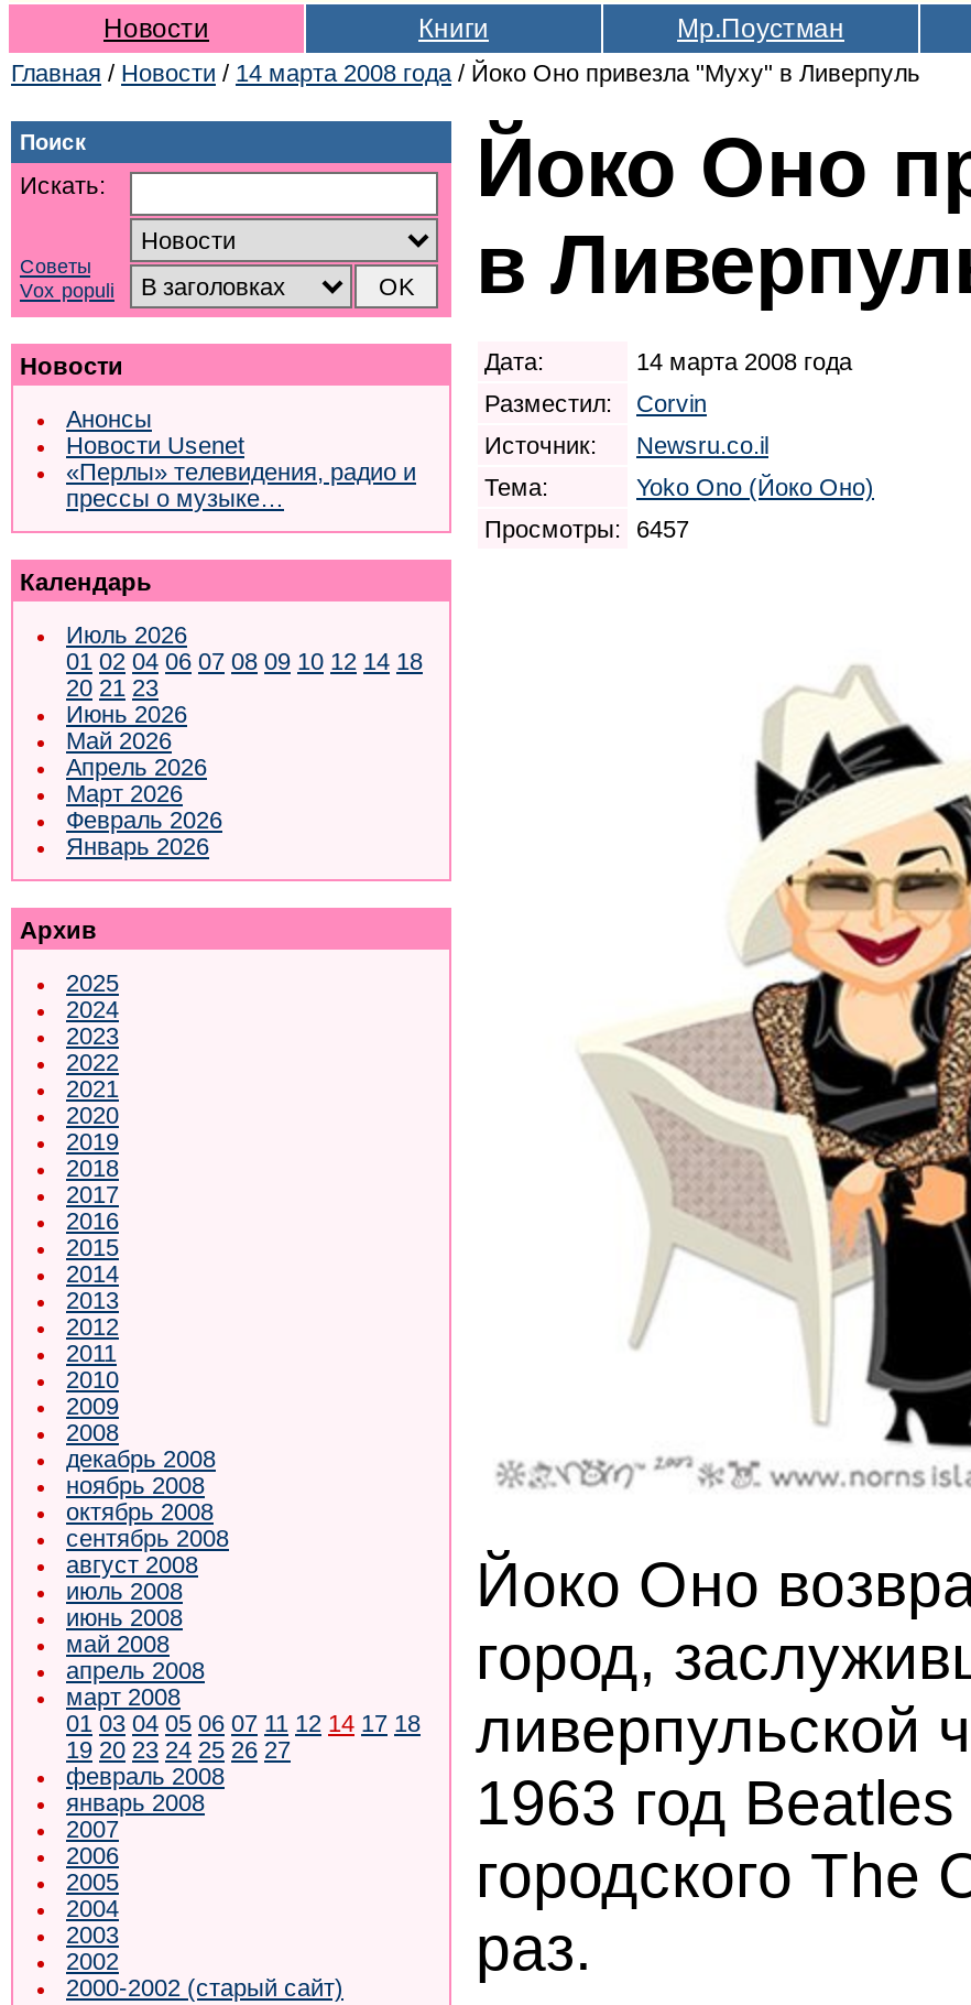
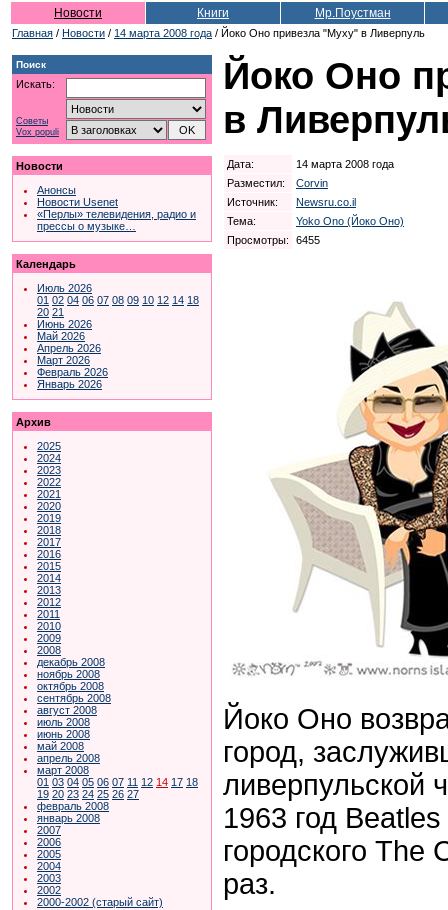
- Просмотры: 6457
+ Просмотры: 6455

- 20 21 23
+ 20 21
